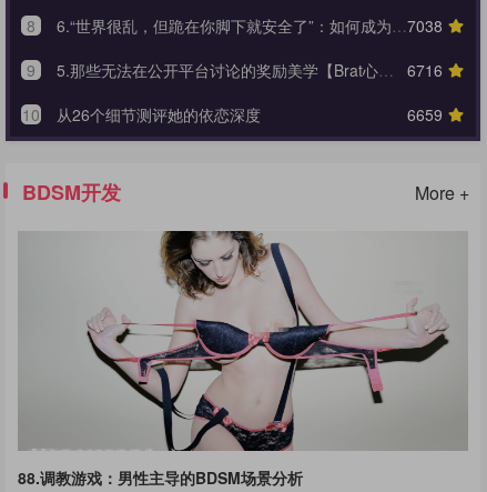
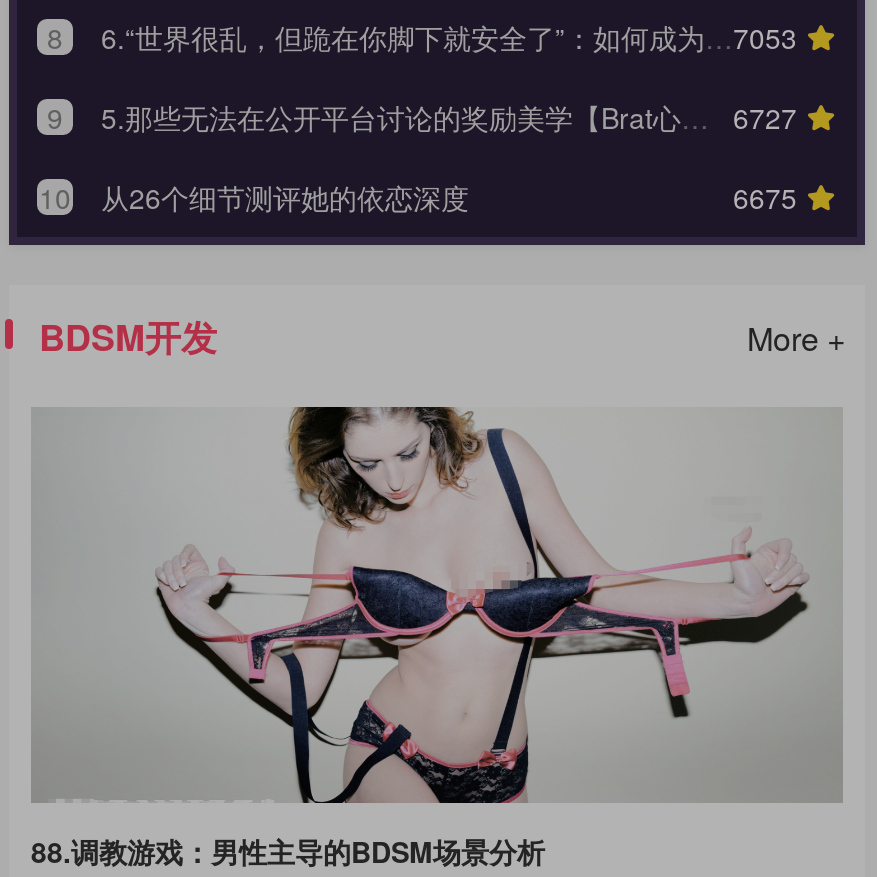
- 7038
+ 7053

- 6716
+ 6727

- 6659
+ 6675
